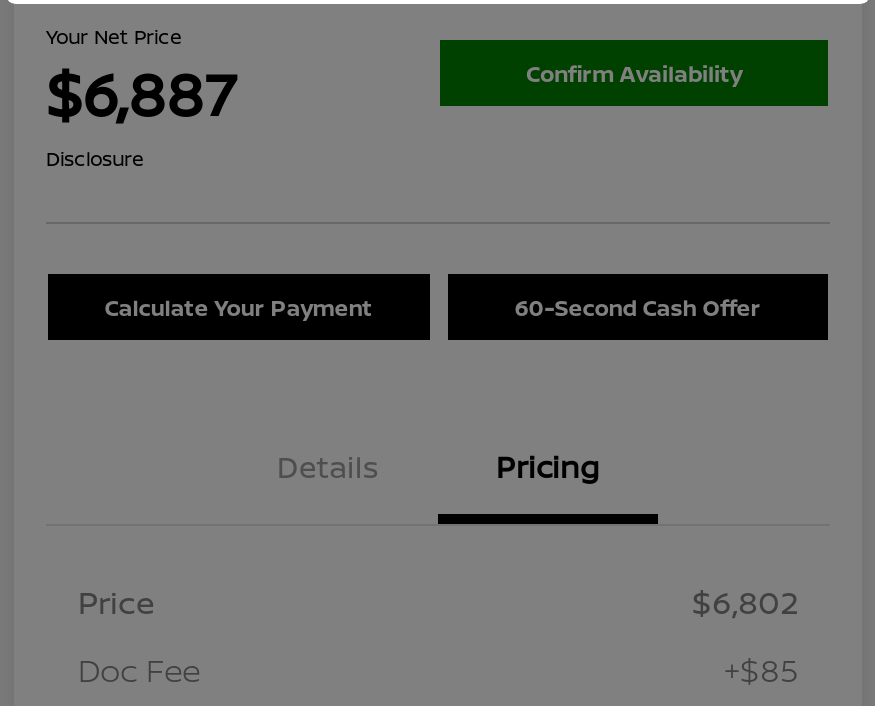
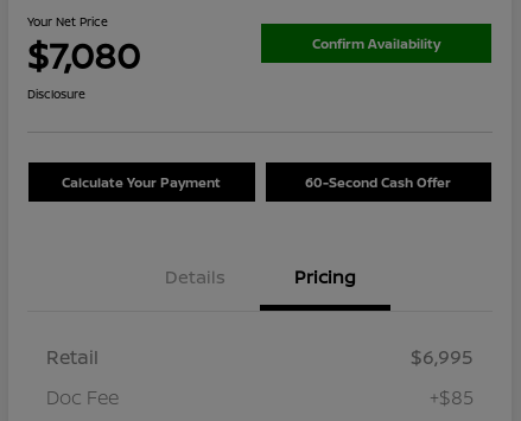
- $6,887
+ $7,080

- Price
- $6,802
+ Retail
+ $6,995
